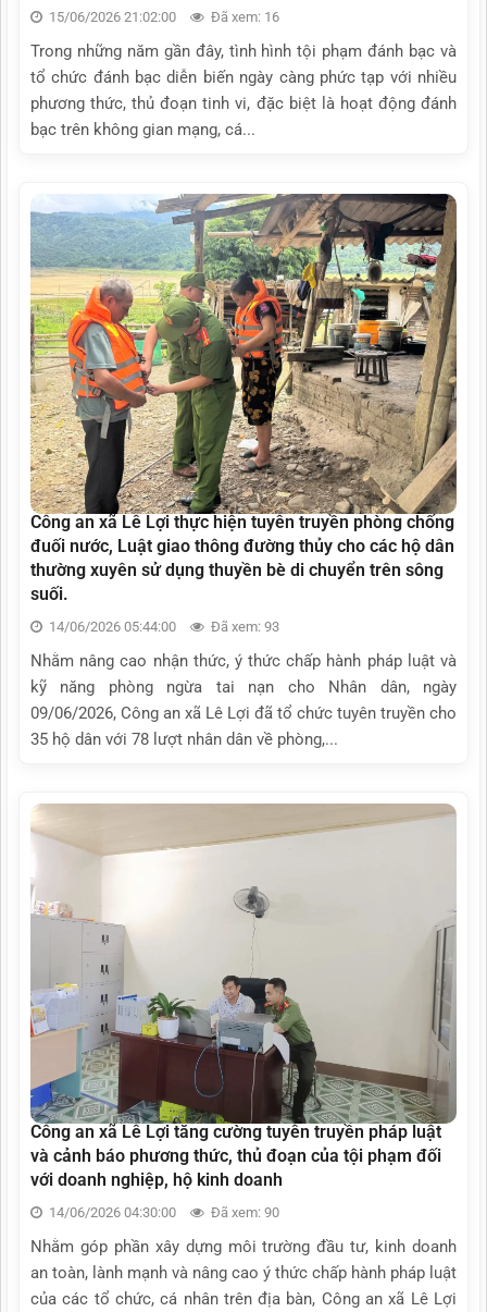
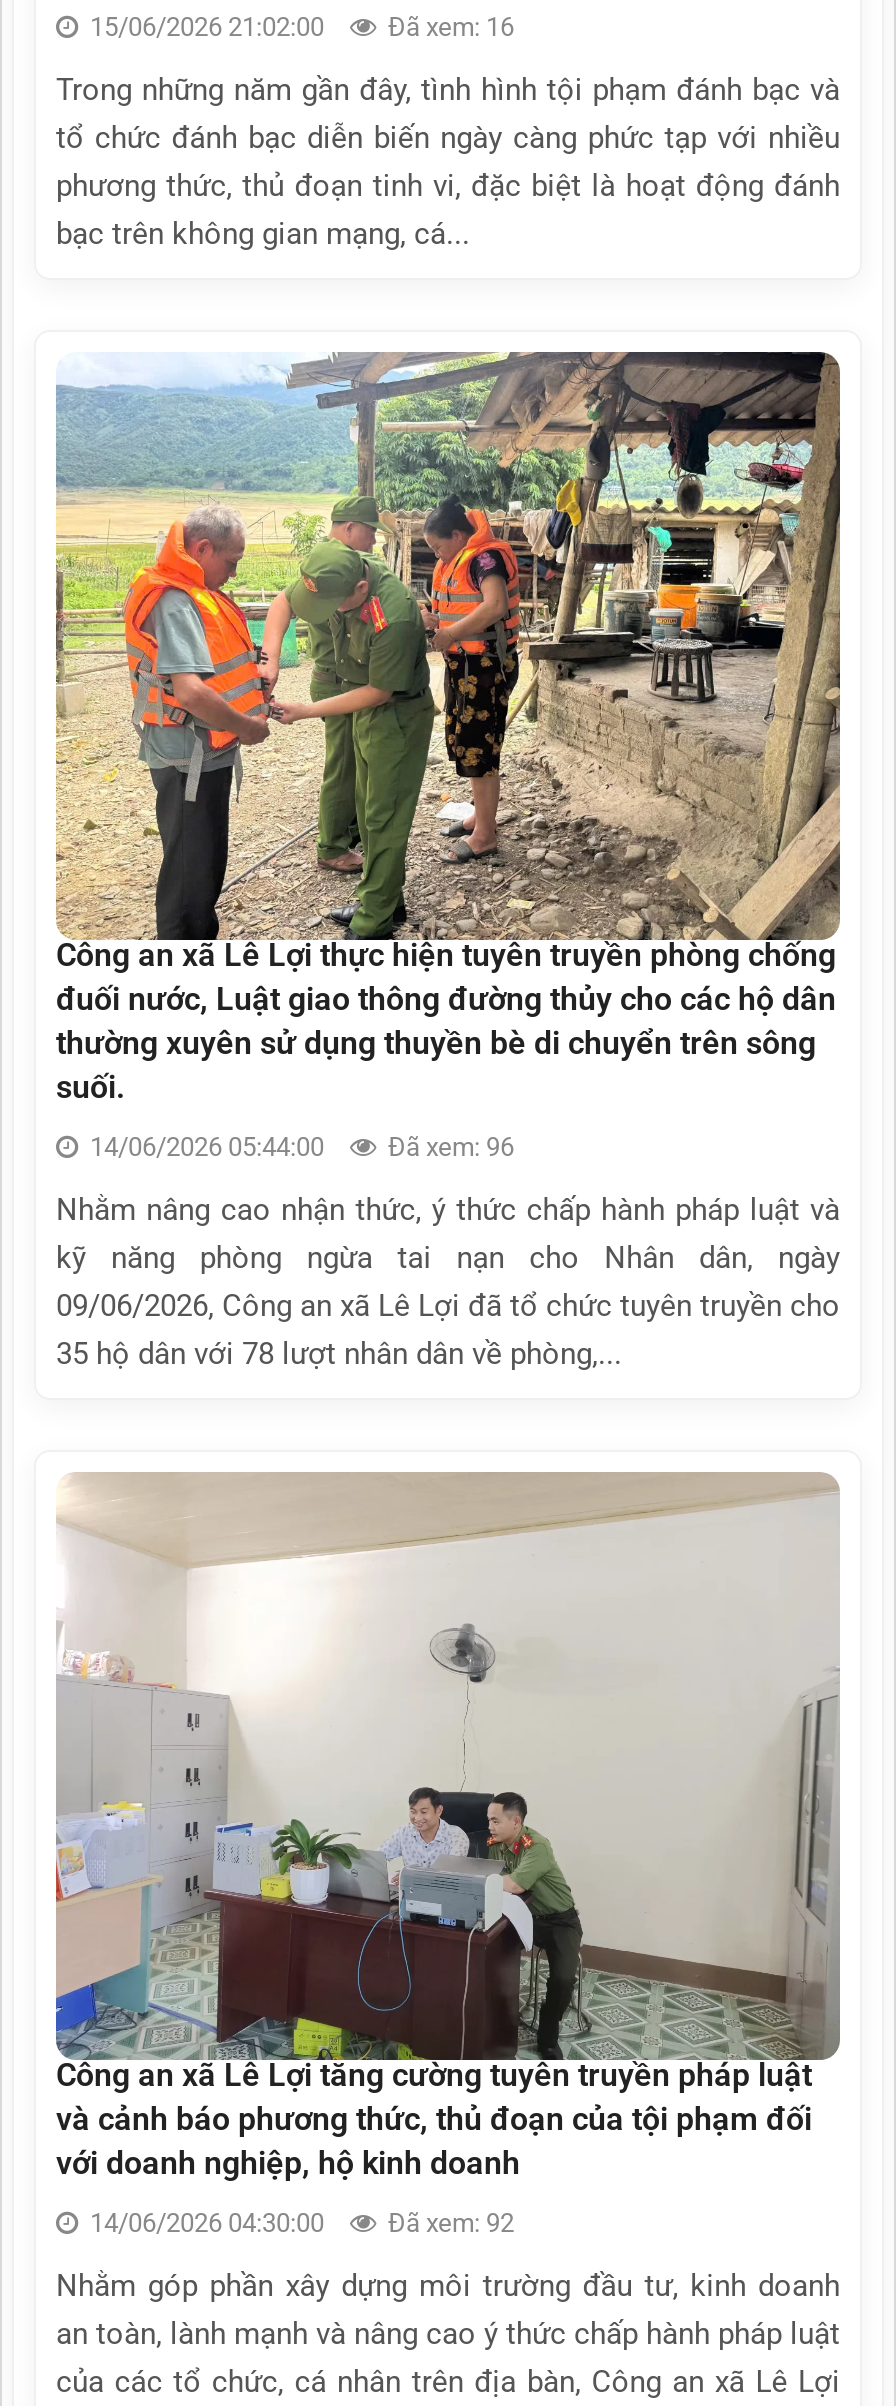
- 14/06/2026 05:44:00 Đã xem: 93
+ 14/06/2026 05:44:00 Đã xem: 96

- 14/06/2026 04:30:00 Đã xem: 90
+ 14/06/2026 04:30:00 Đã xem: 92
